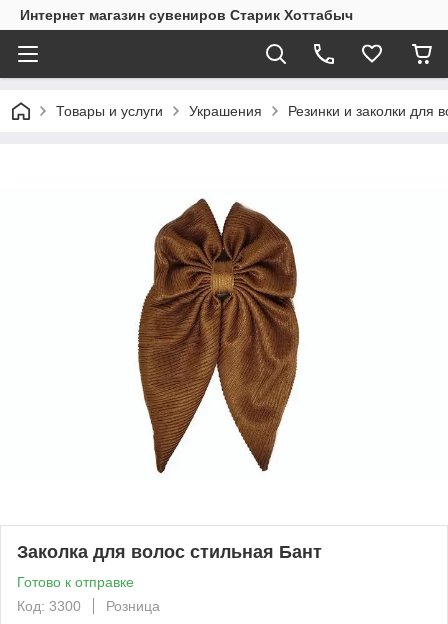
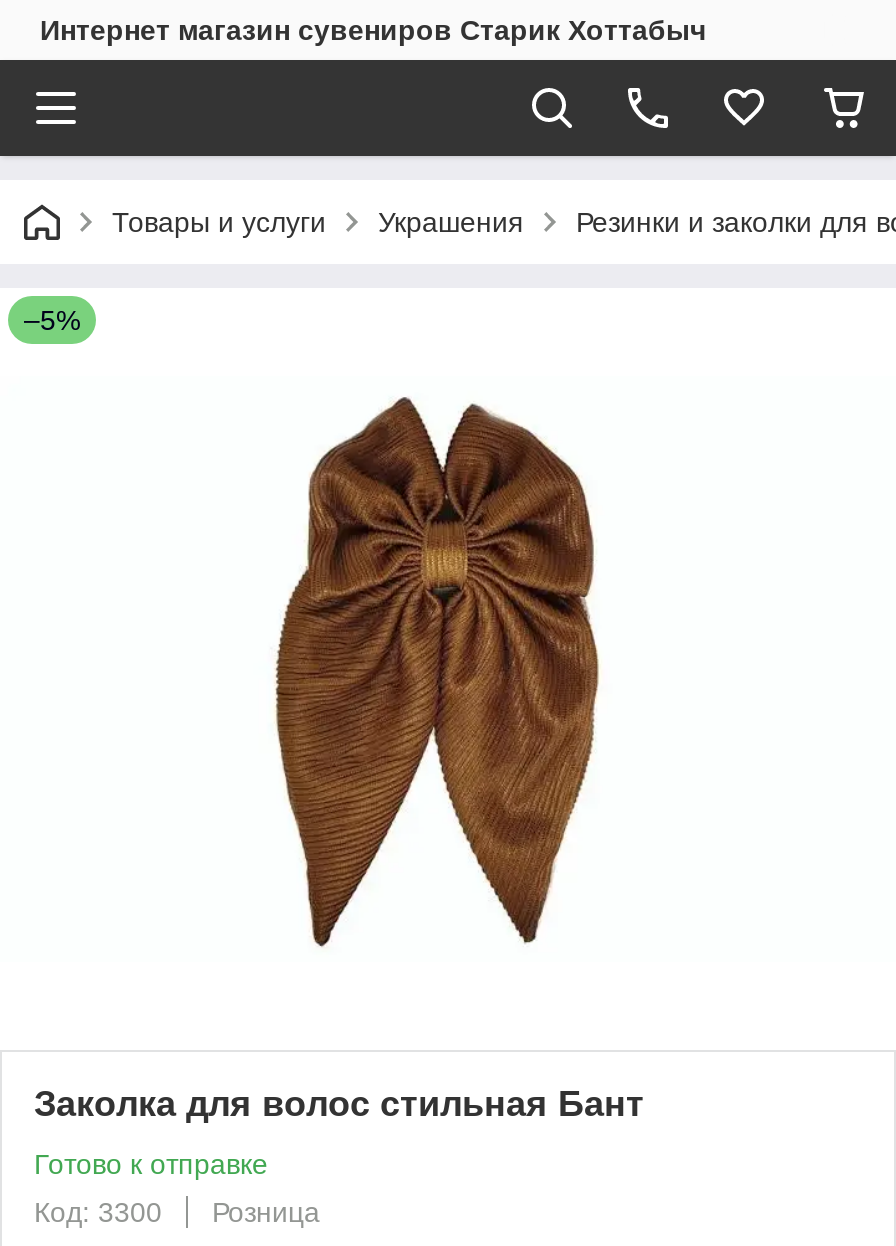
+ –5%
